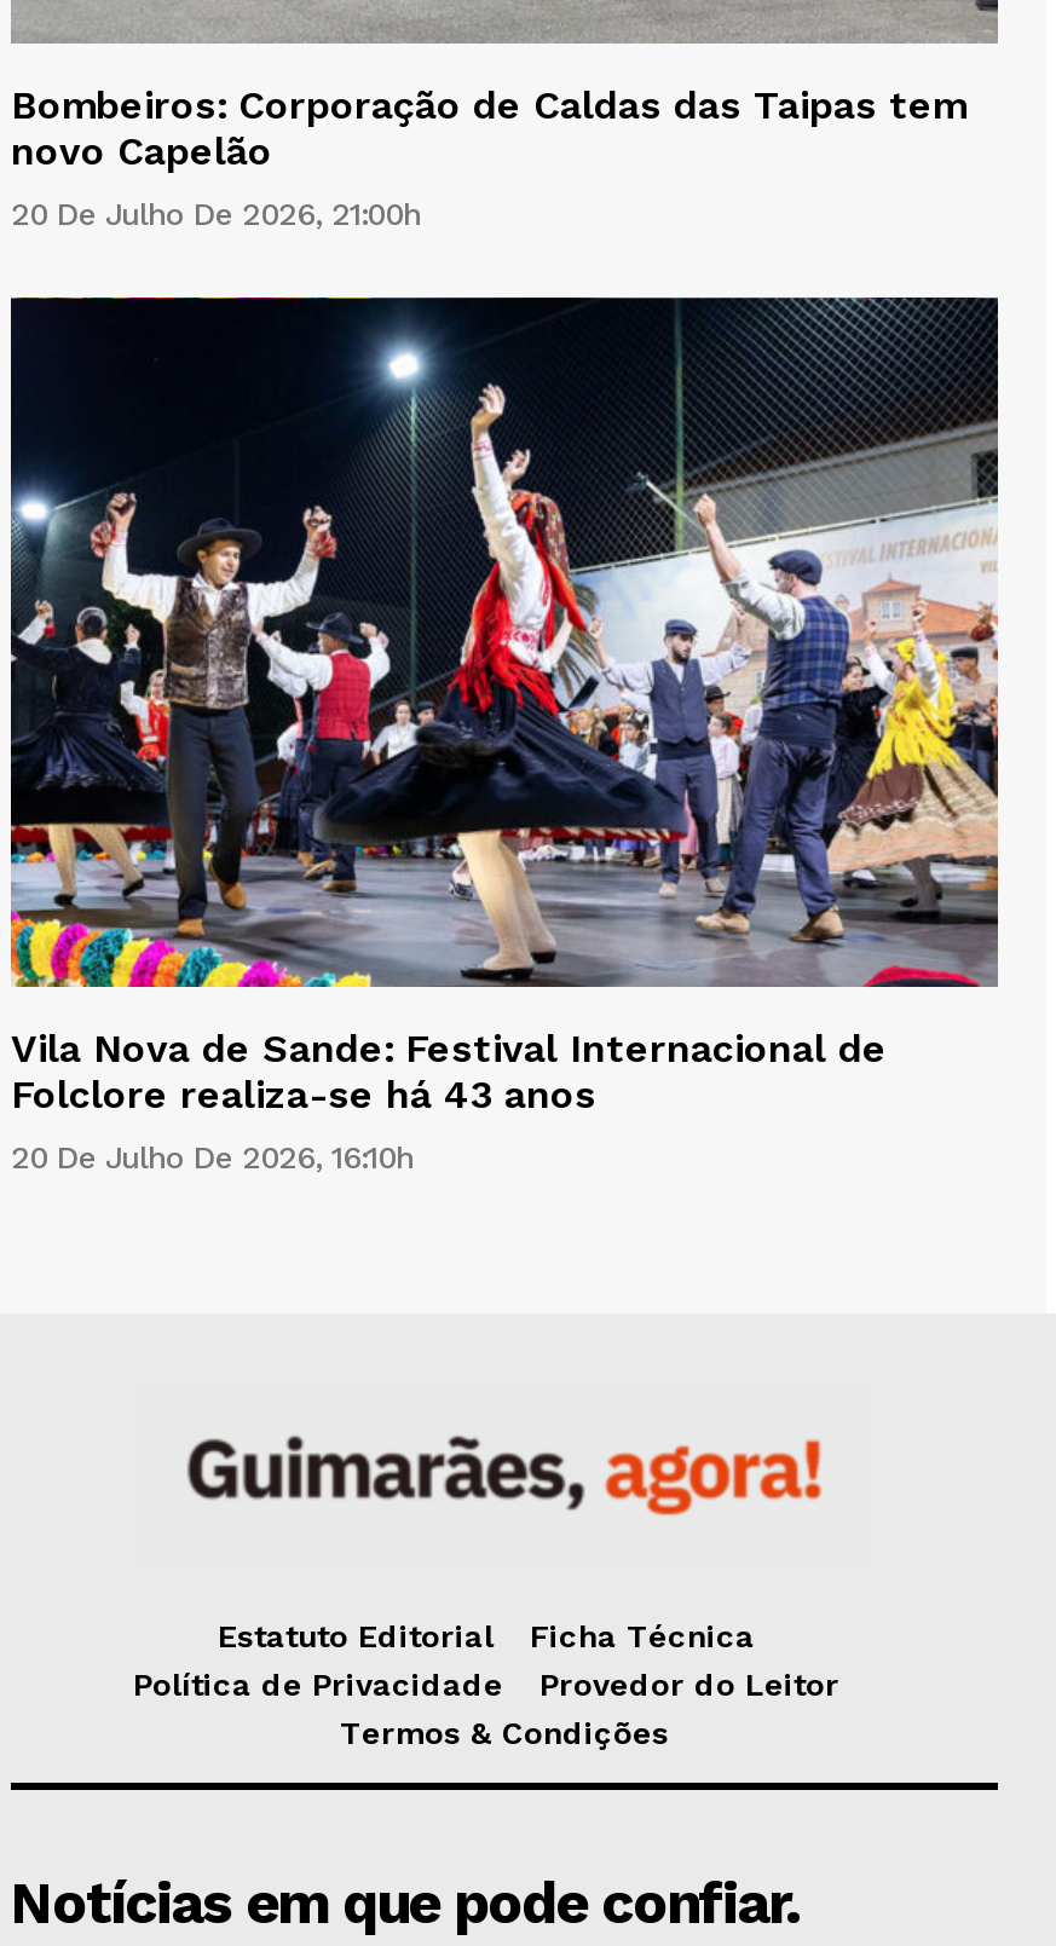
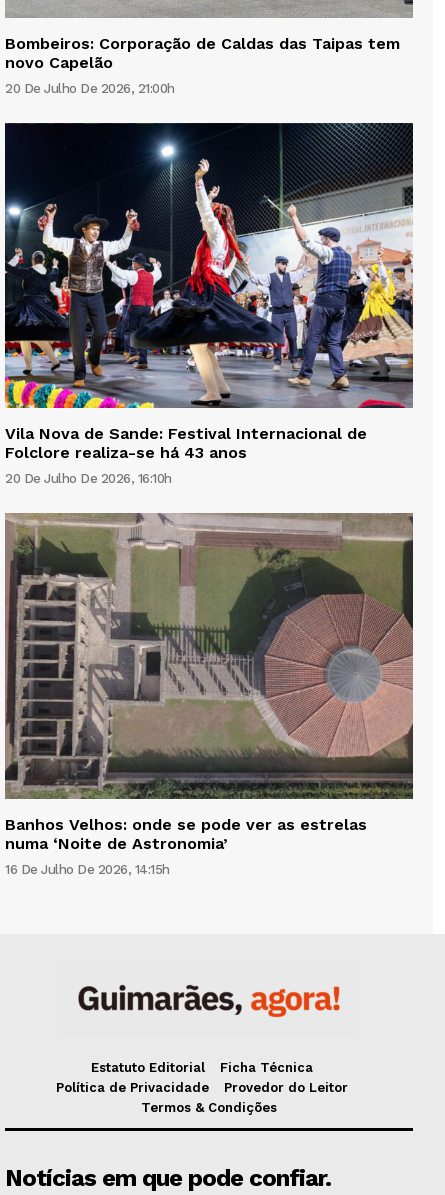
+ [image]
+ Banhos Velhos: onde se pode ver as estrelas
+ numa ‘Noite de Astronomia’
+ 16 De Julho De 2026, 14:15h
